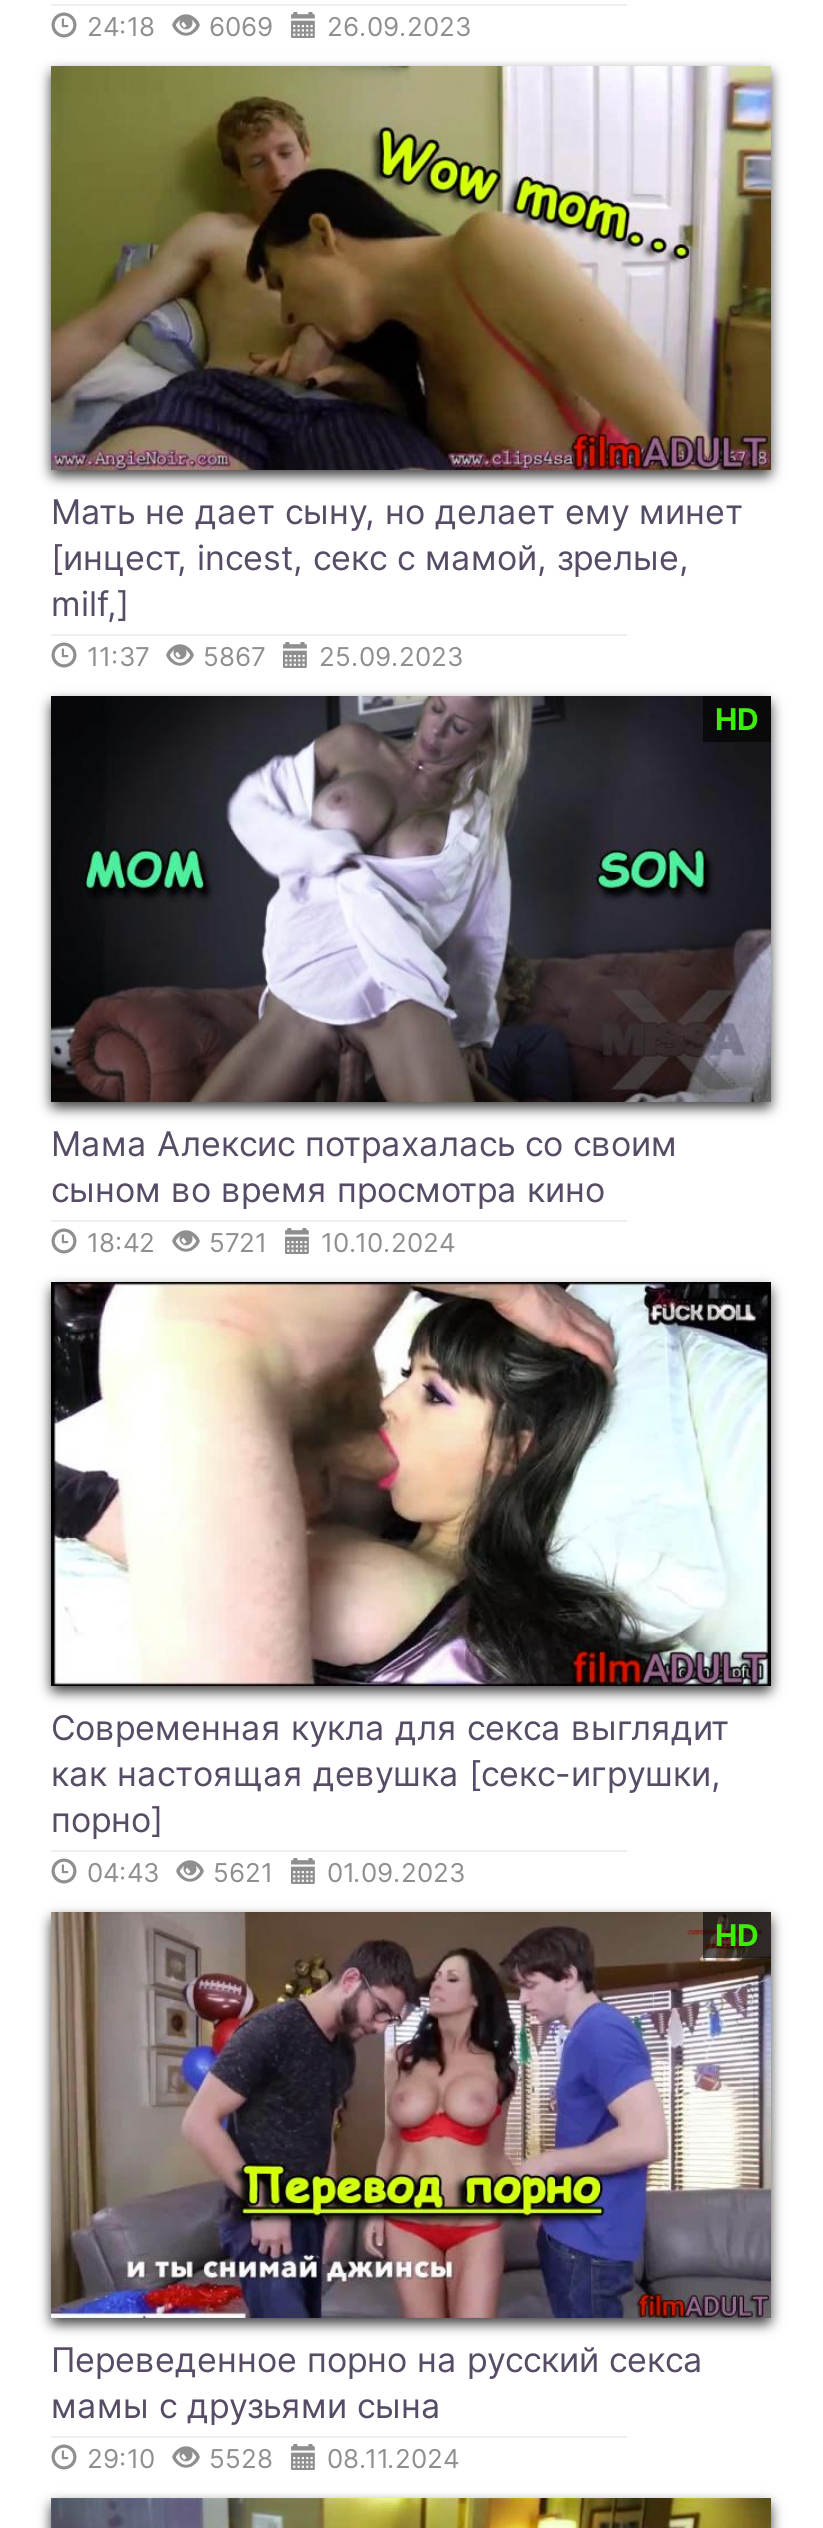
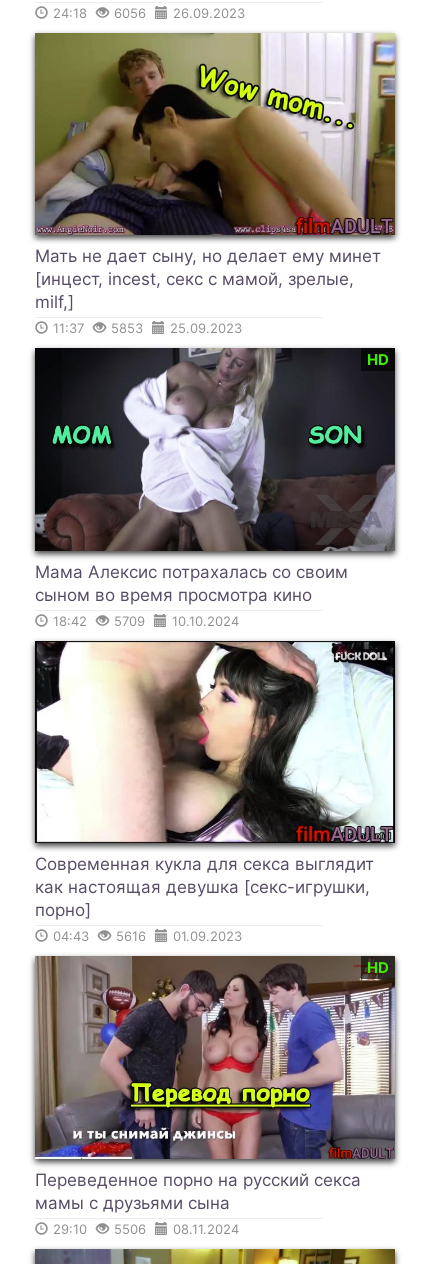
- 24:18 6069 26.09.2023
+ 24:18 6056 26.09.2023

- 11:37 5867 25.09.2023
+ 11:37 5853 25.09.2023

- 18:42 5721 10.10.2024
+ 18:42 5709 10.10.2024

- 04:43 5621 01.09.2023
+ 04:43 5616 01.09.2023

- 29:10 5528 08.11.2024
+ 29:10 5506 08.11.2024
